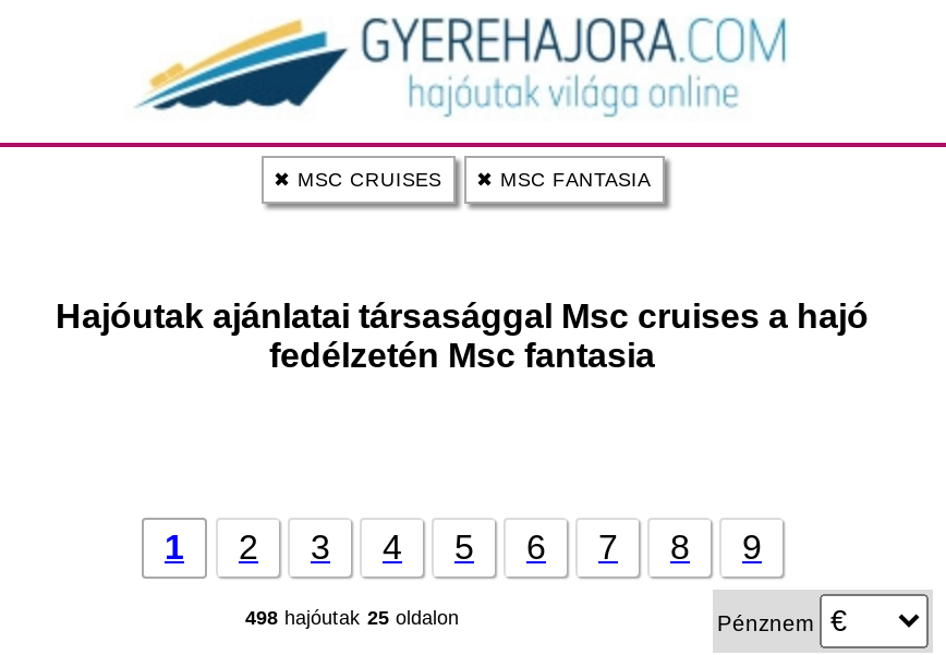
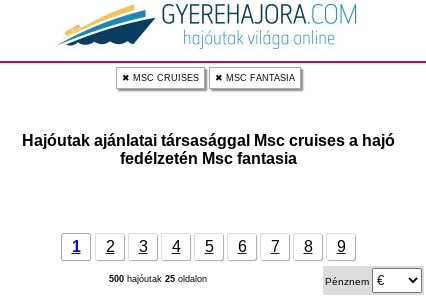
- 498 hajóutak 25 oldalon
+ 500 hajóutak 25 oldalon
